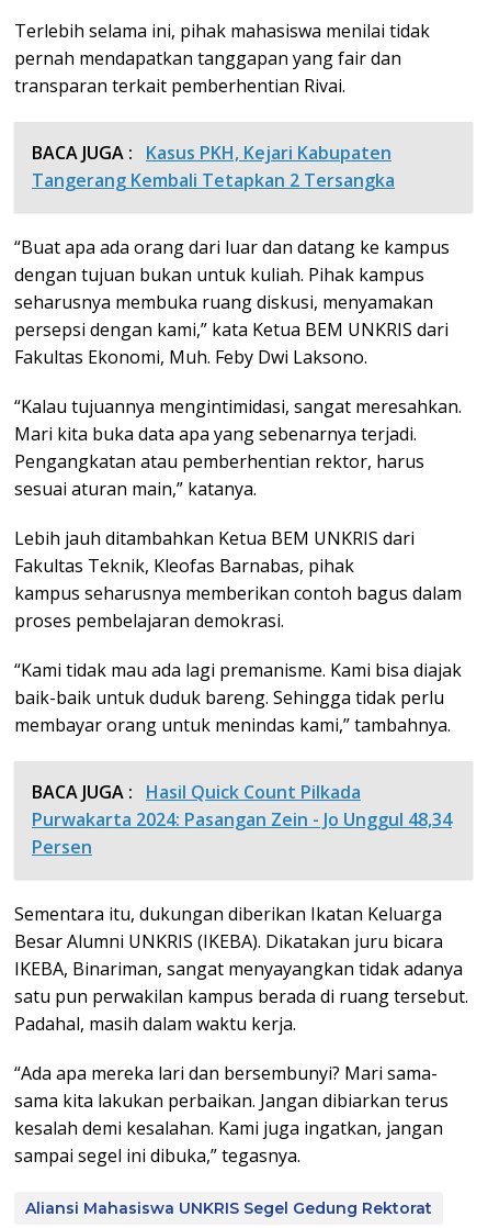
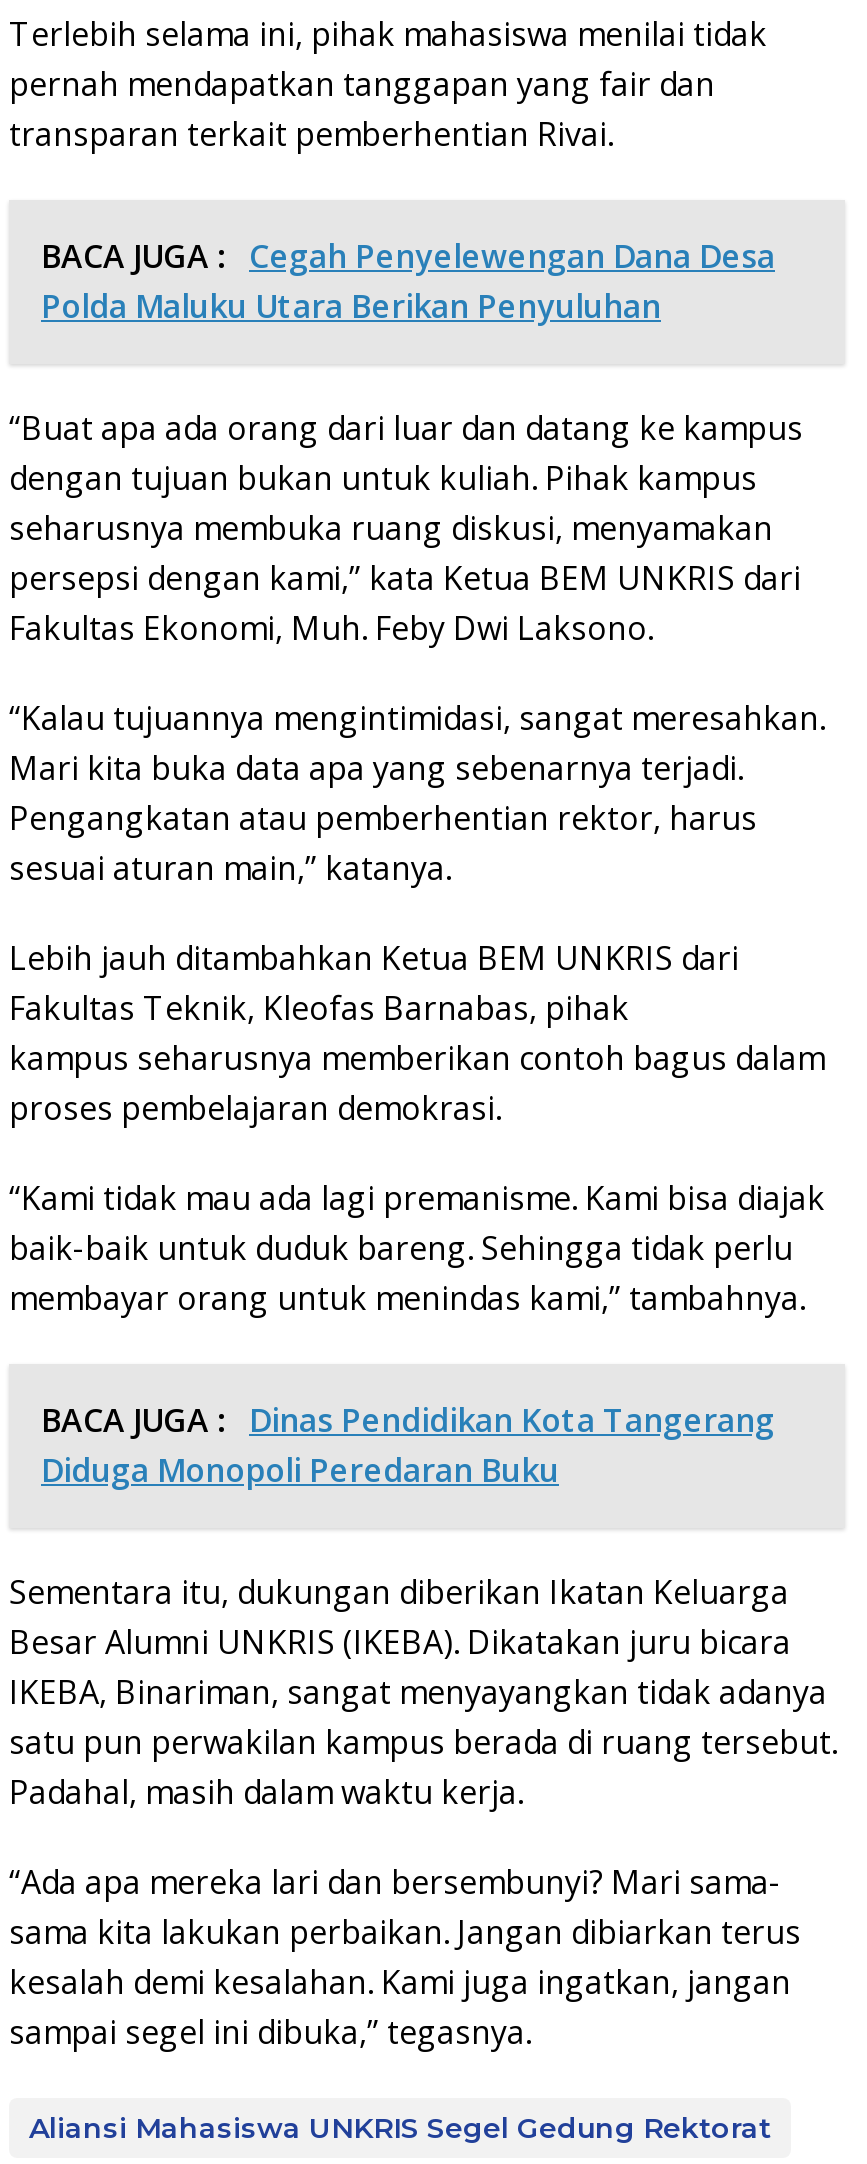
- BACA JUGA : Kasus PKH, Kejari Kabupaten
- Tangerang Kembali Tetapkan 2 Tersangka
+ BACA JUGA : Cegah Penyelewengan Dana Desa
+ Polda Maluku Utara Berikan Penyuluhan

- BACA JUGA : Hasil Quick Count Pilkada
- Purwakarta 2024: Pasangan Zein - Jo Unggul 48,34
- Persen
+ BACA JUGA : Dinas Pendidikan Kota Tangerang
+ Diduga Monopoli Peredaran Buku
